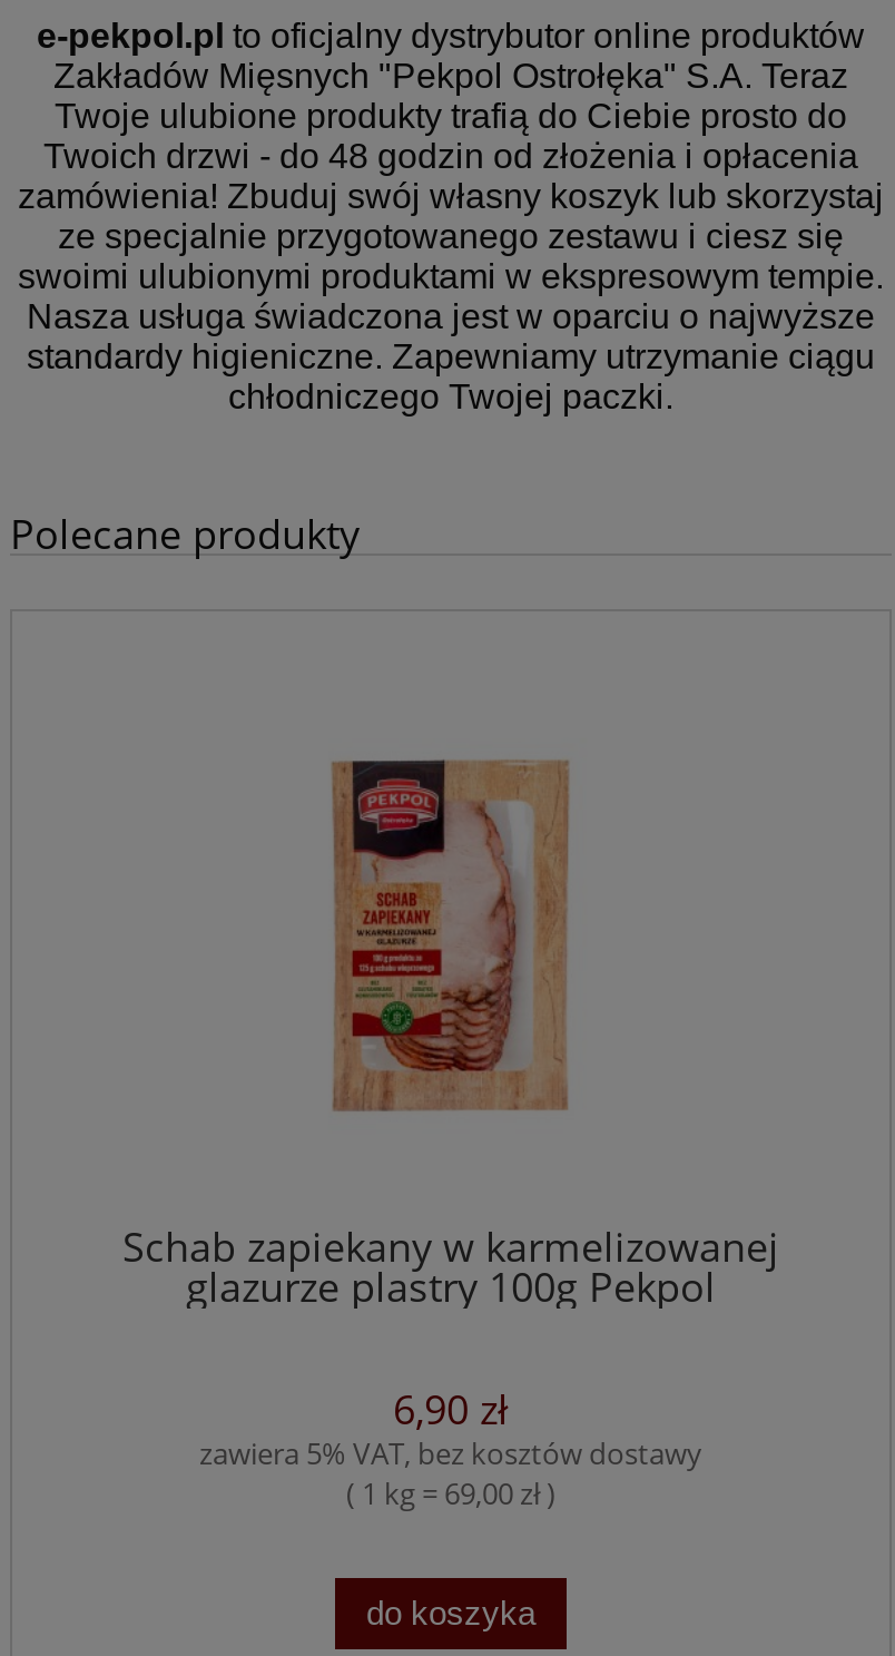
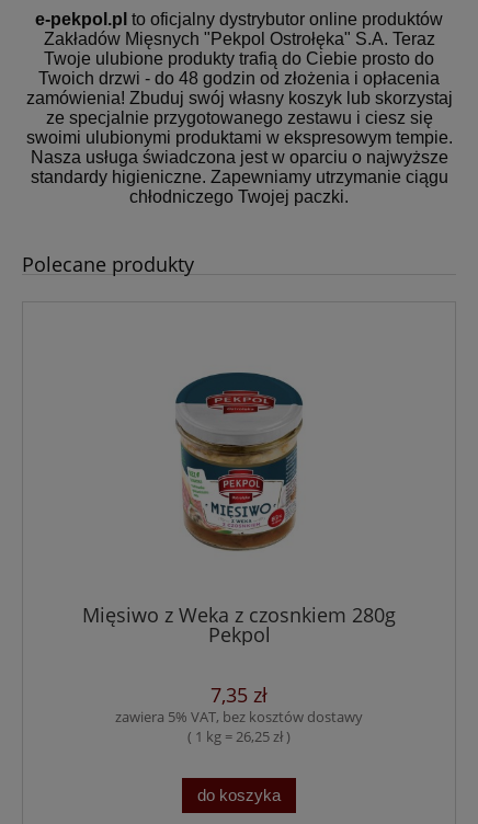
- [image]
+ [image]

- Schab zapiekany w karmelizowanej
- glazurze plastry 100g Pekpol
+ Mięsiwo z Weka z czosnkiem 280g
+ Pekpol

- 6,90 zł
+ 7,35 zł

- ( 1 kg = 69,00 zł )
+ ( 1 kg = 26,25 zł )
